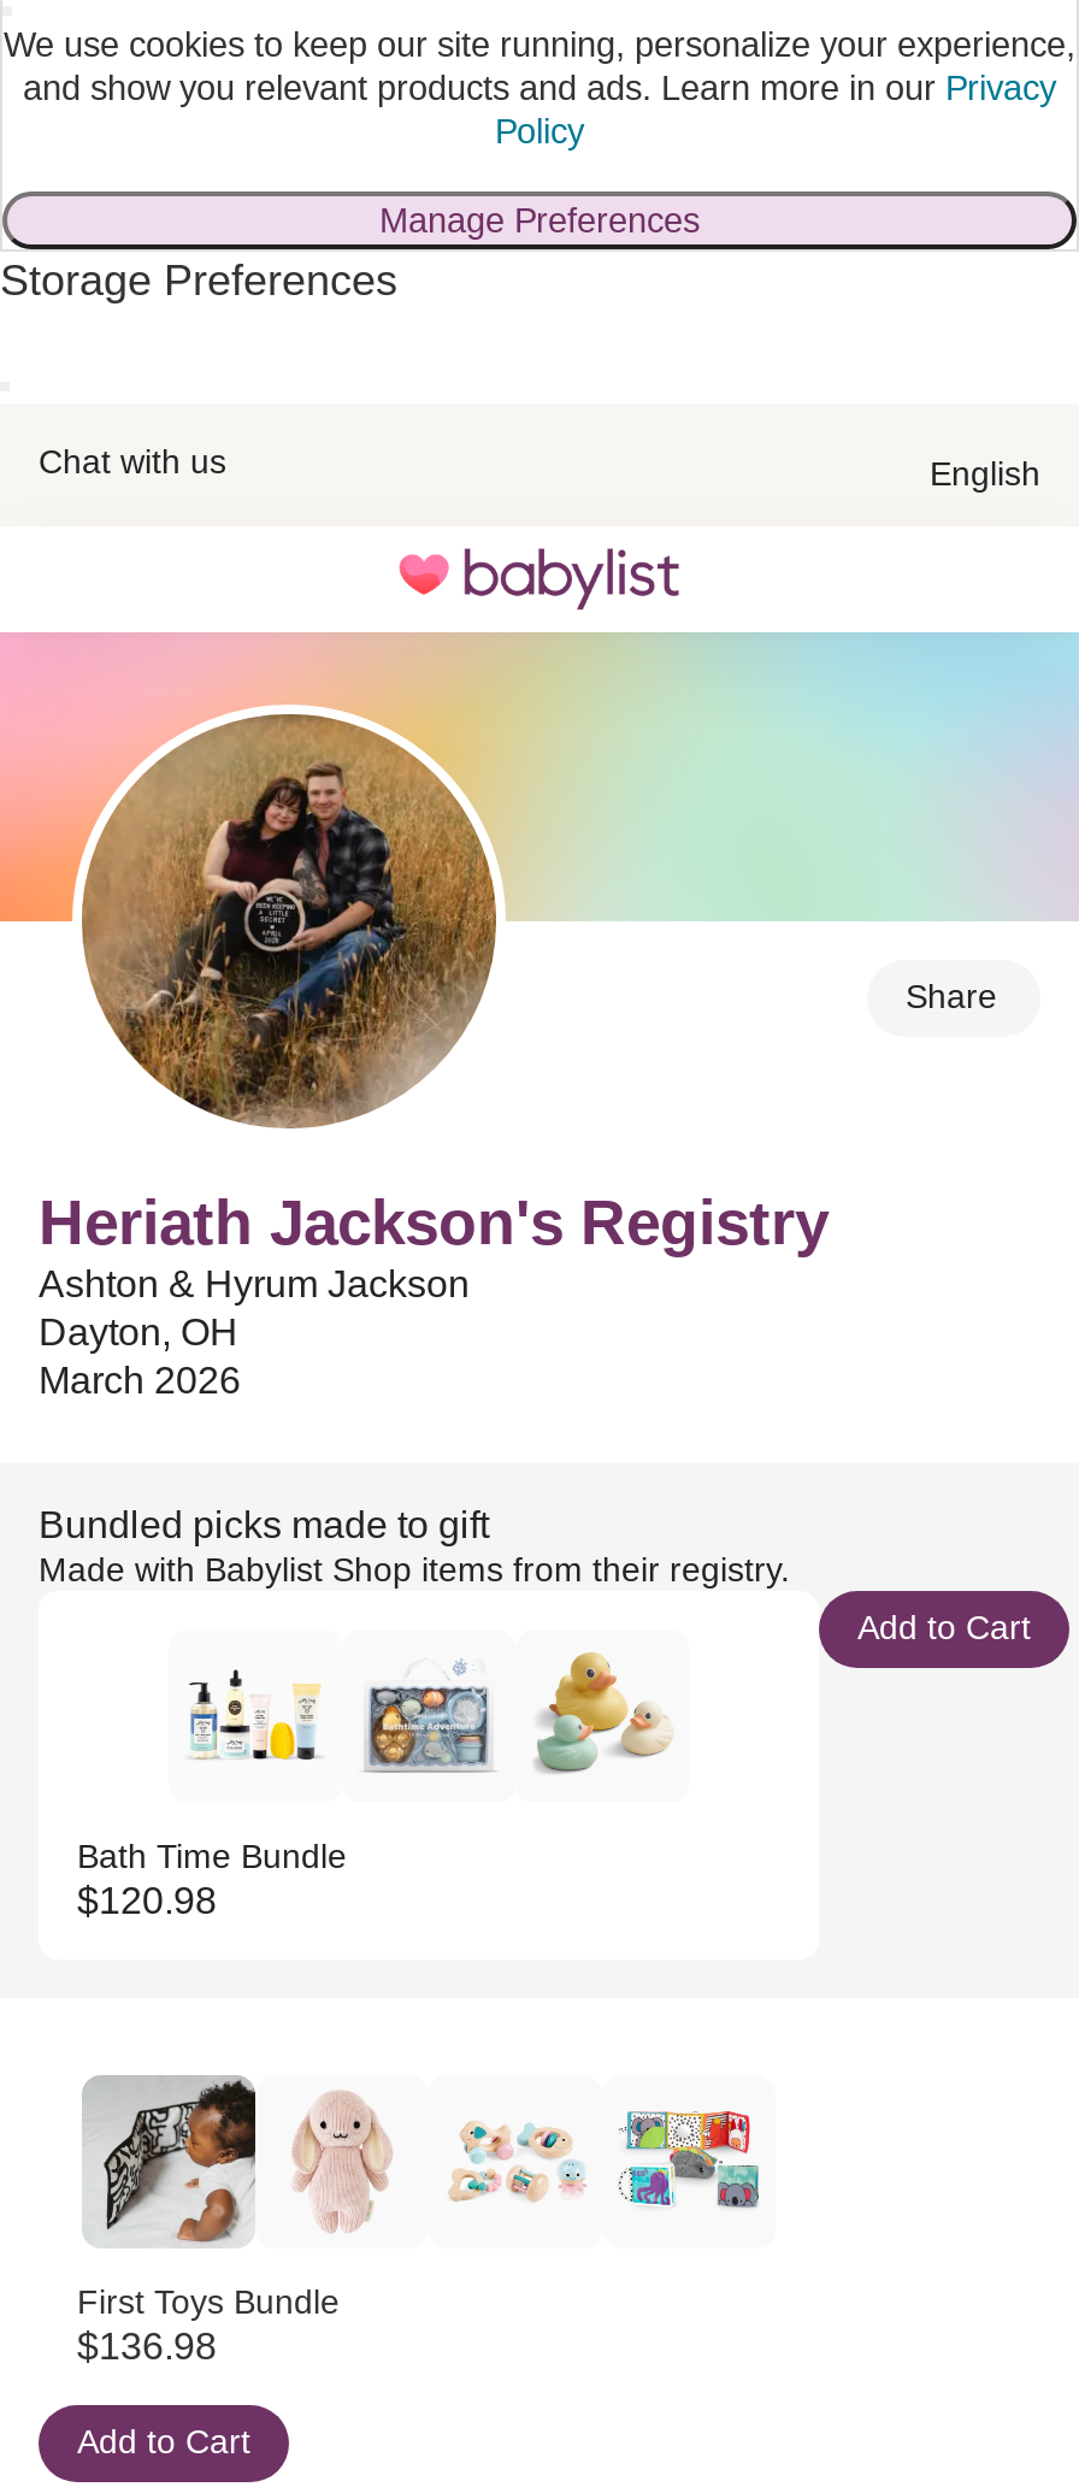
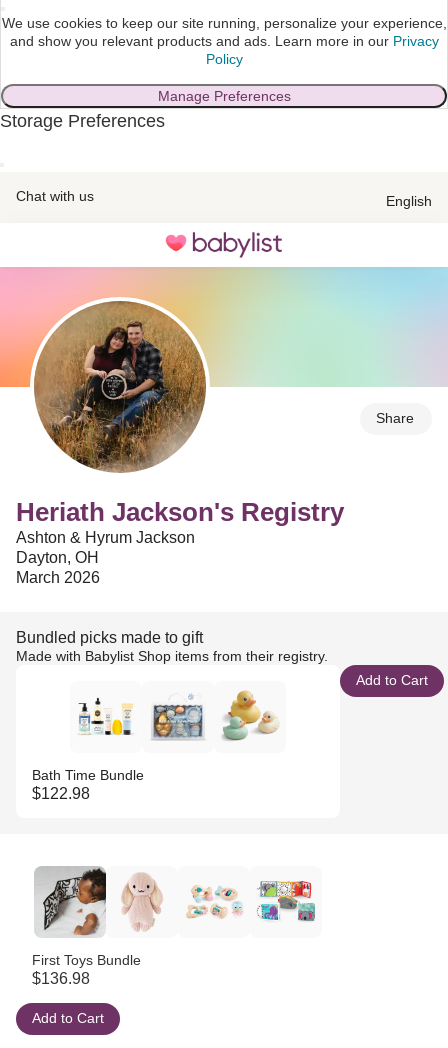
- $120.98
+ $122.98
